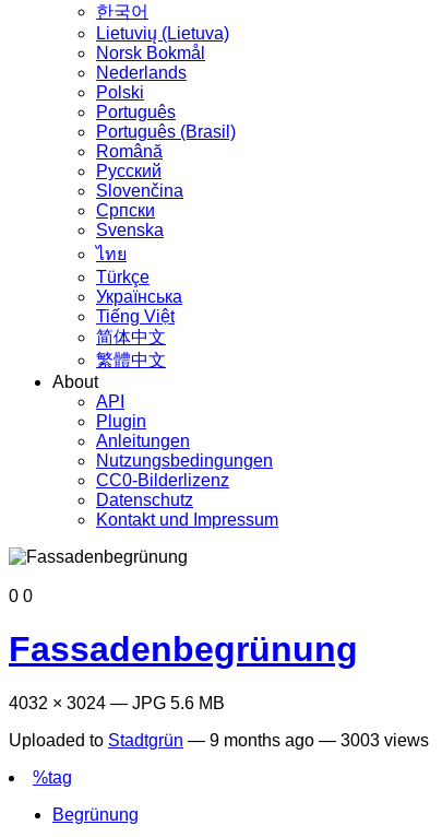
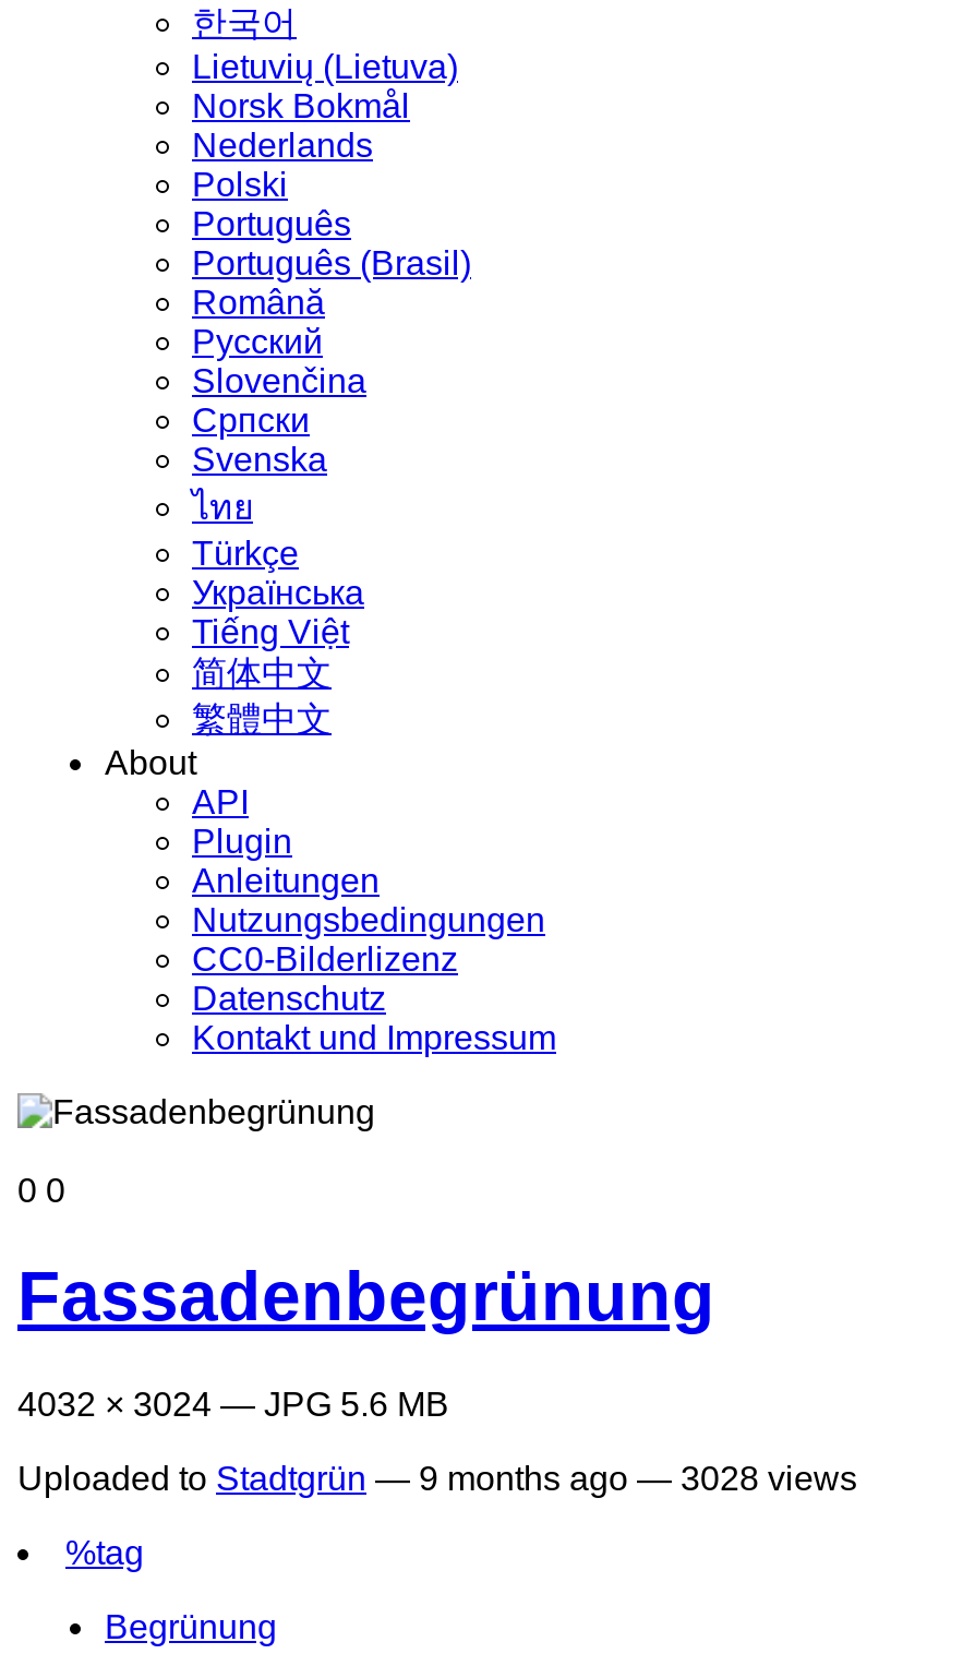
- Uploaded to Stadtgrün — 9 months ago — 3003 views
+ Uploaded to Stadtgrün — 9 months ago — 3028 views
